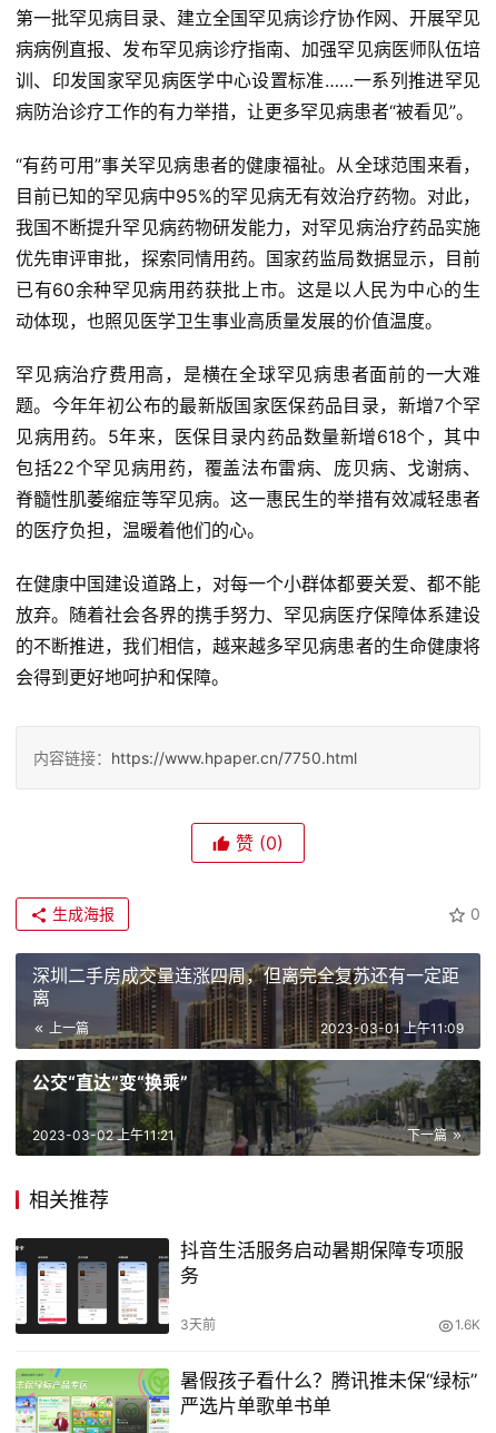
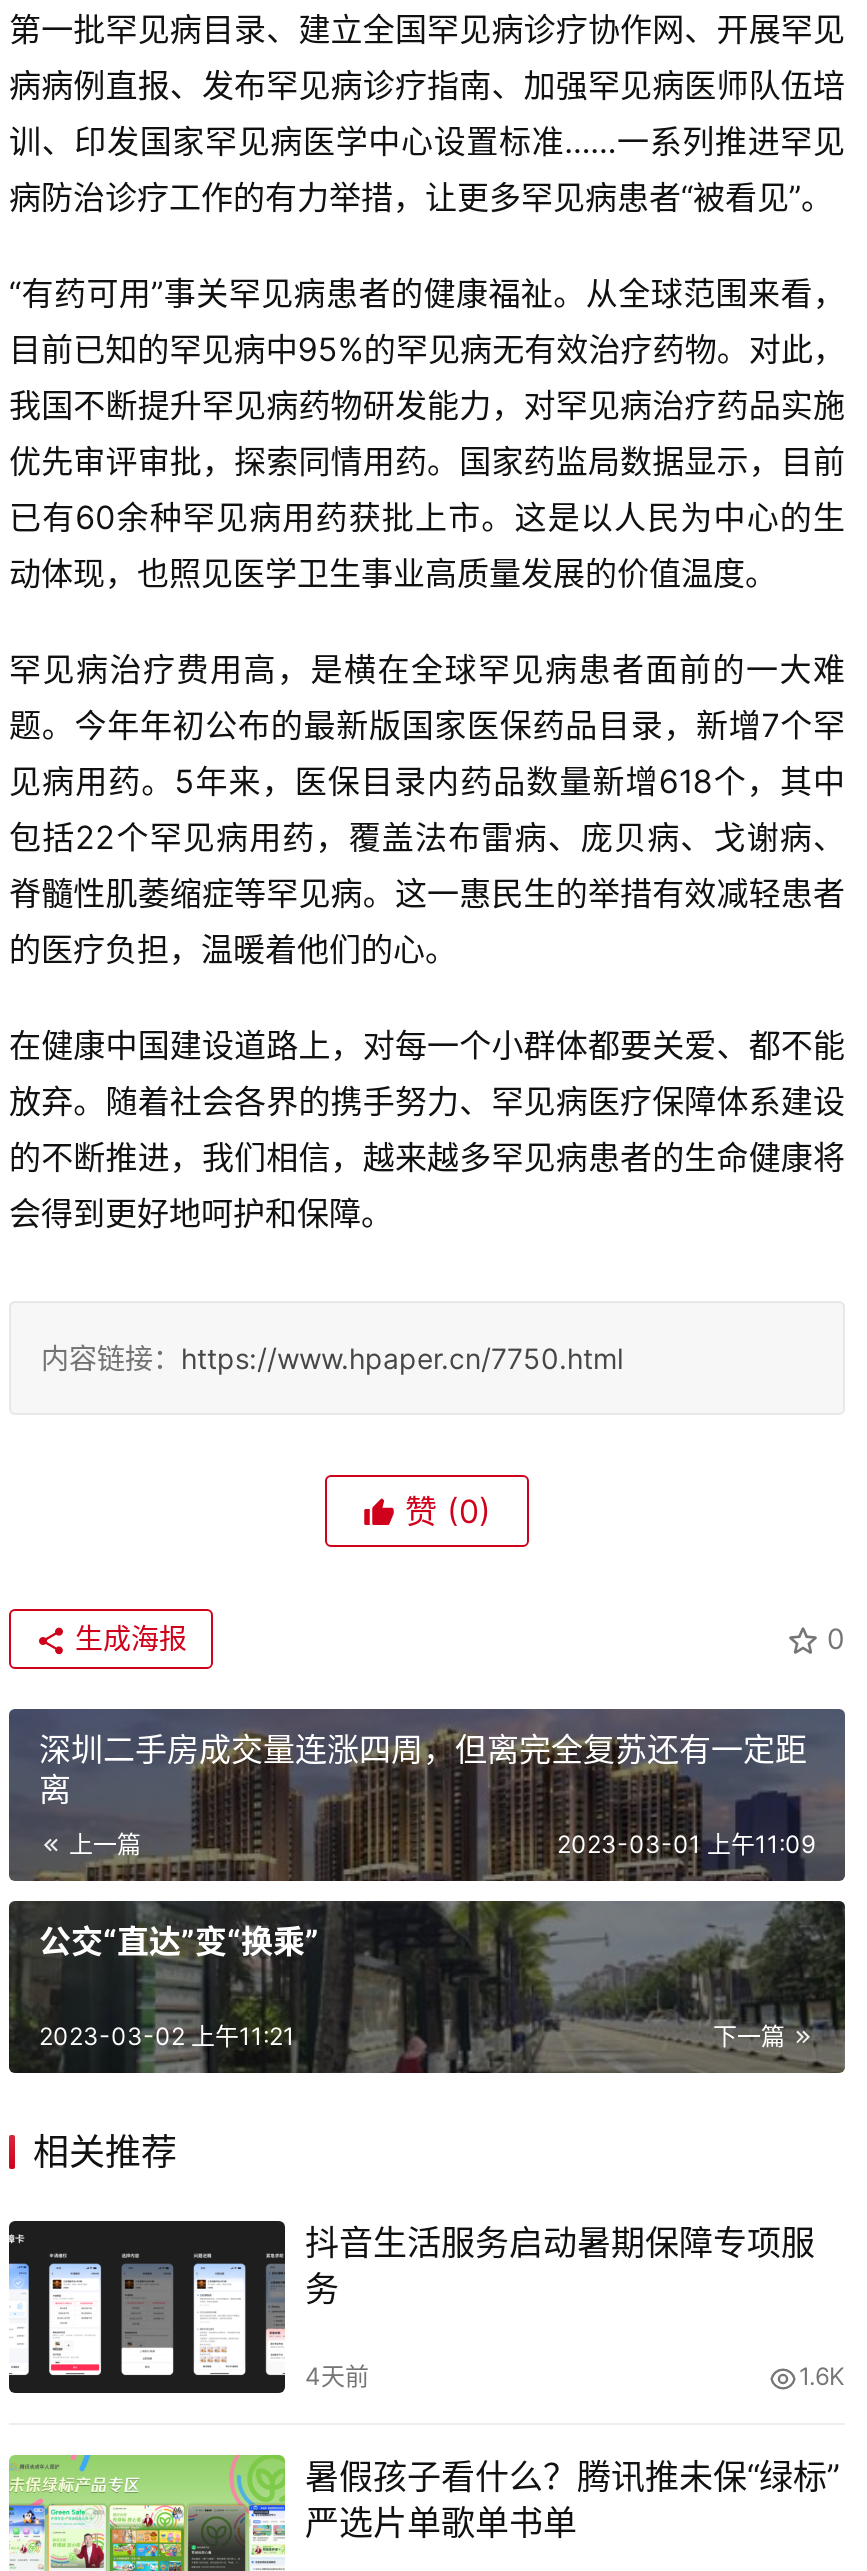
- 3天前
+ 4天前
